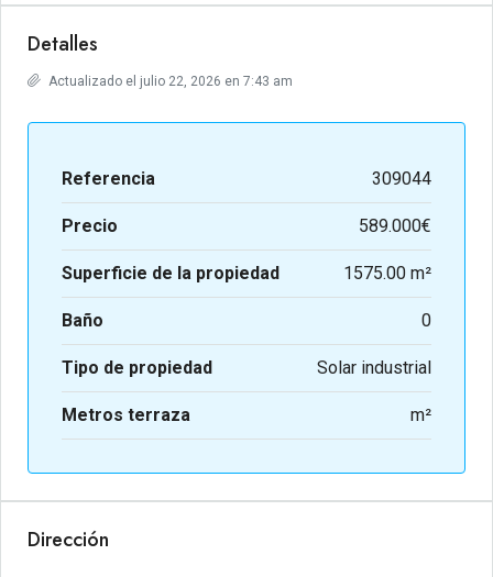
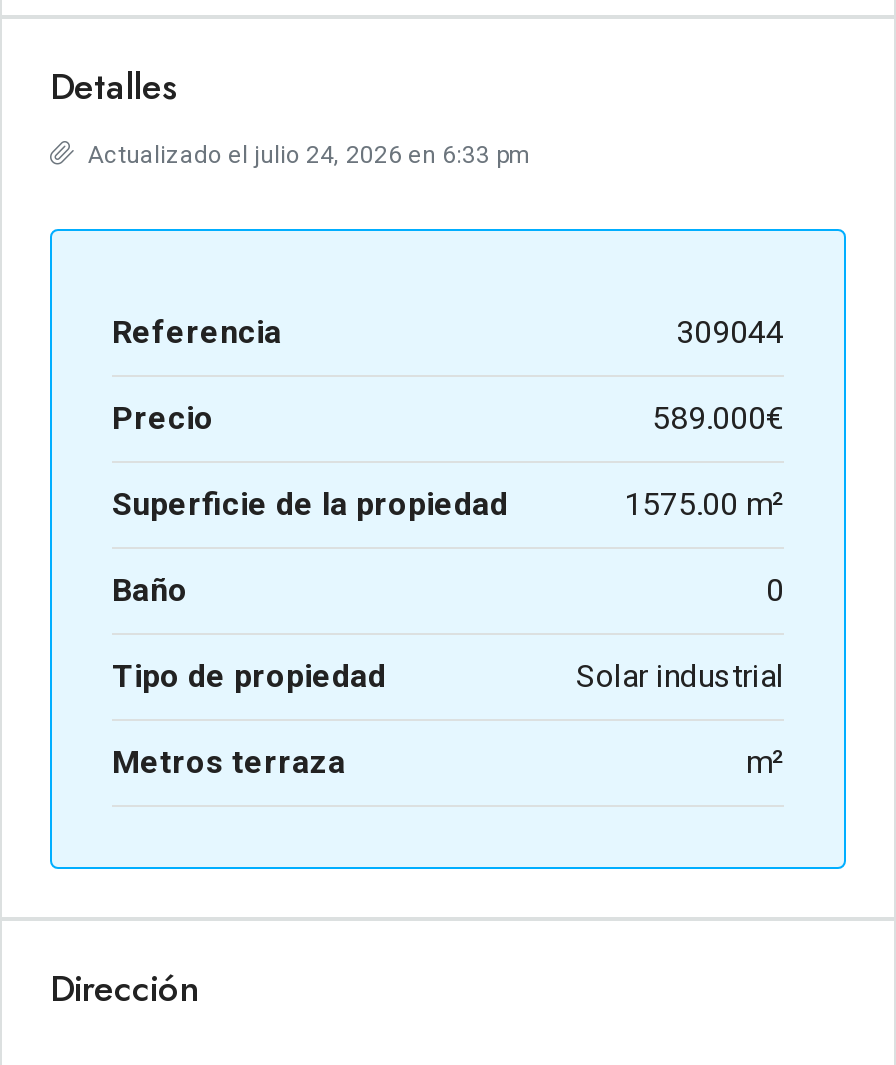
- Actualizado el julio 22, 2026 en 7:43 am
+ Actualizado el julio 24, 2026 en 6:33 pm
